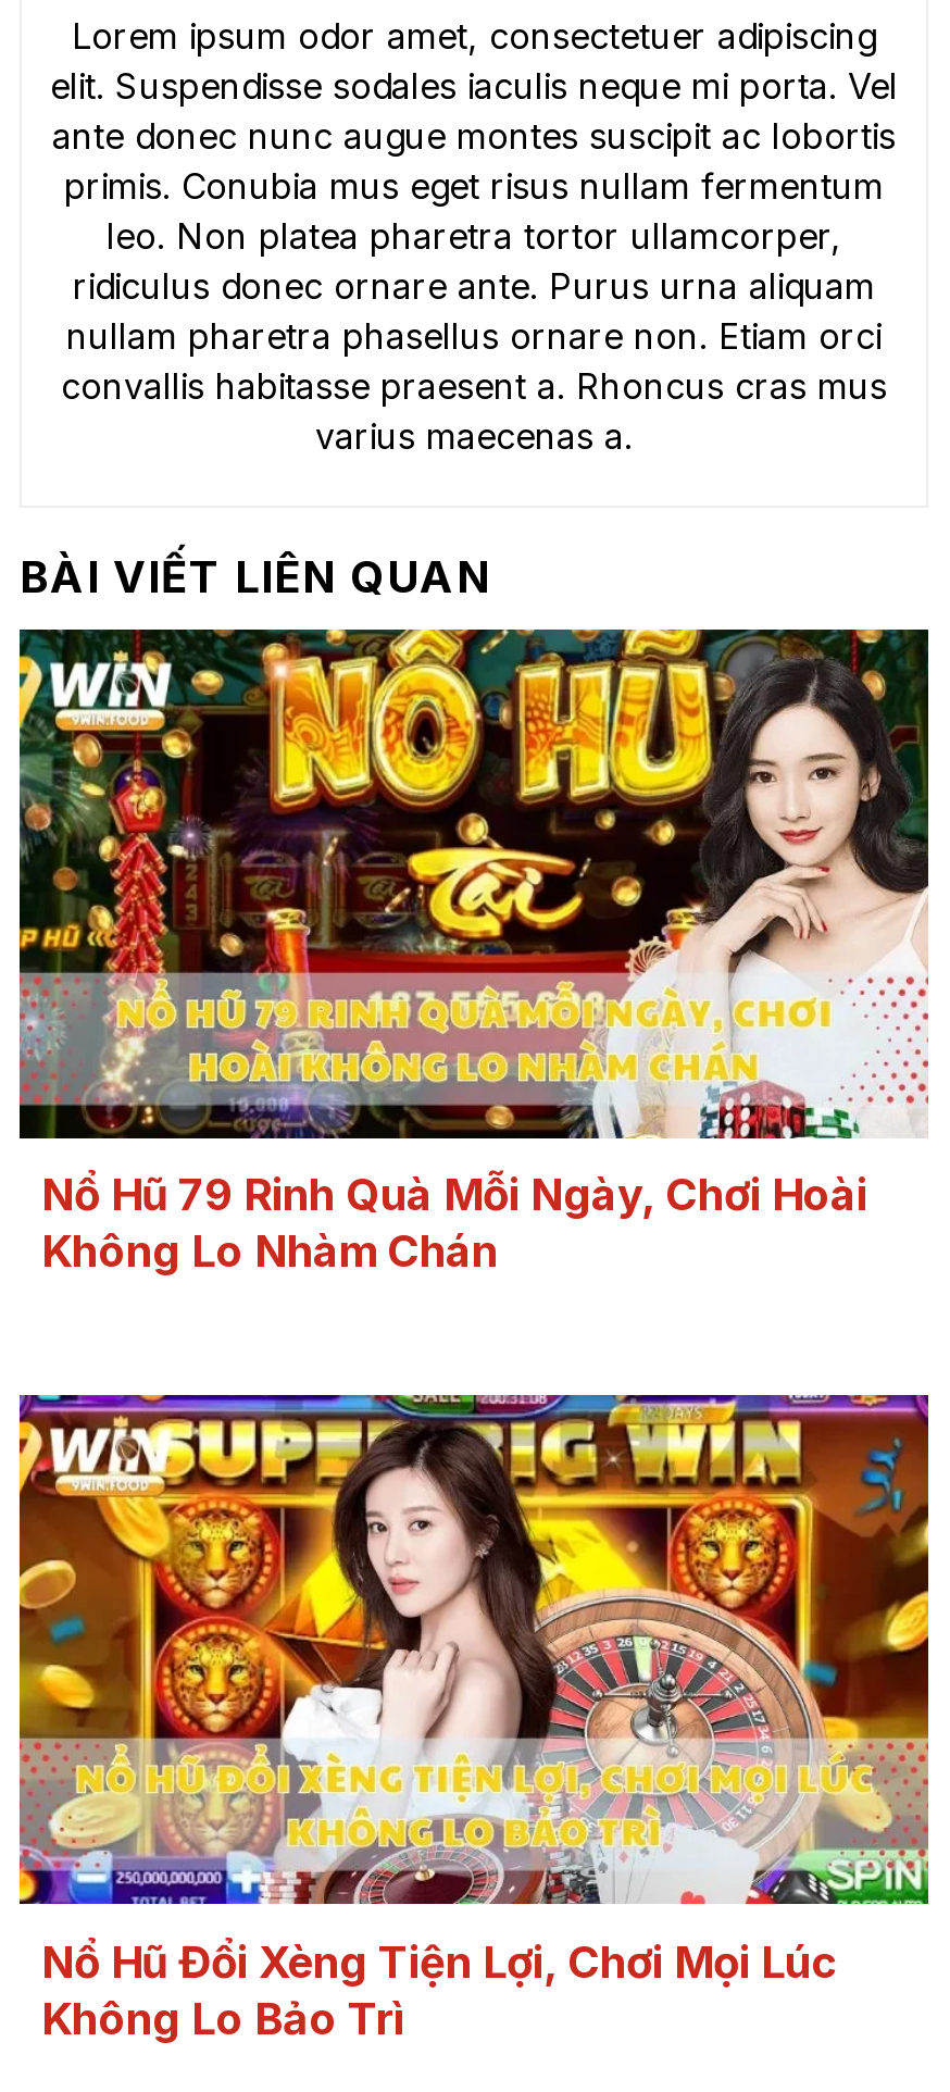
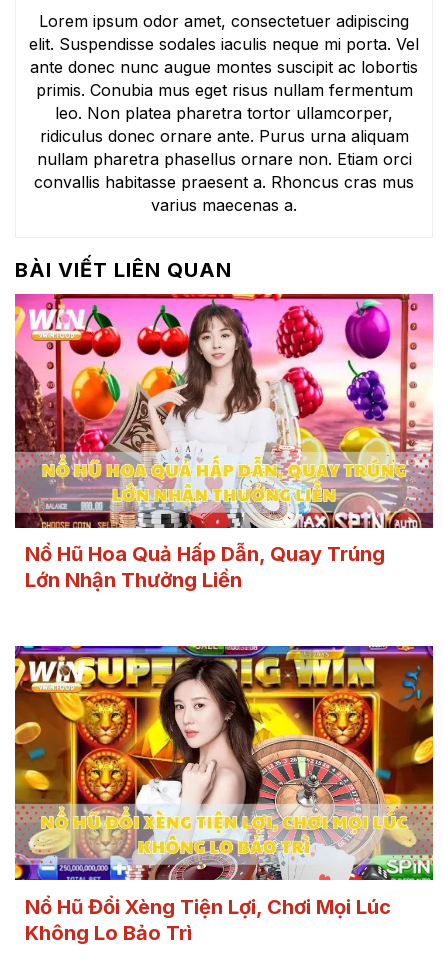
- [image]
- Nổ Hũ 79 Rinh Quà Mỗi Ngày, Chơi Hoài
- Không Lo Nhàm Chán
+ [image]
+ Nổ Hũ Hoa Quả Hấp Dẫn, Quay Trúng
+ Lớn Nhận Thưởng Liền
